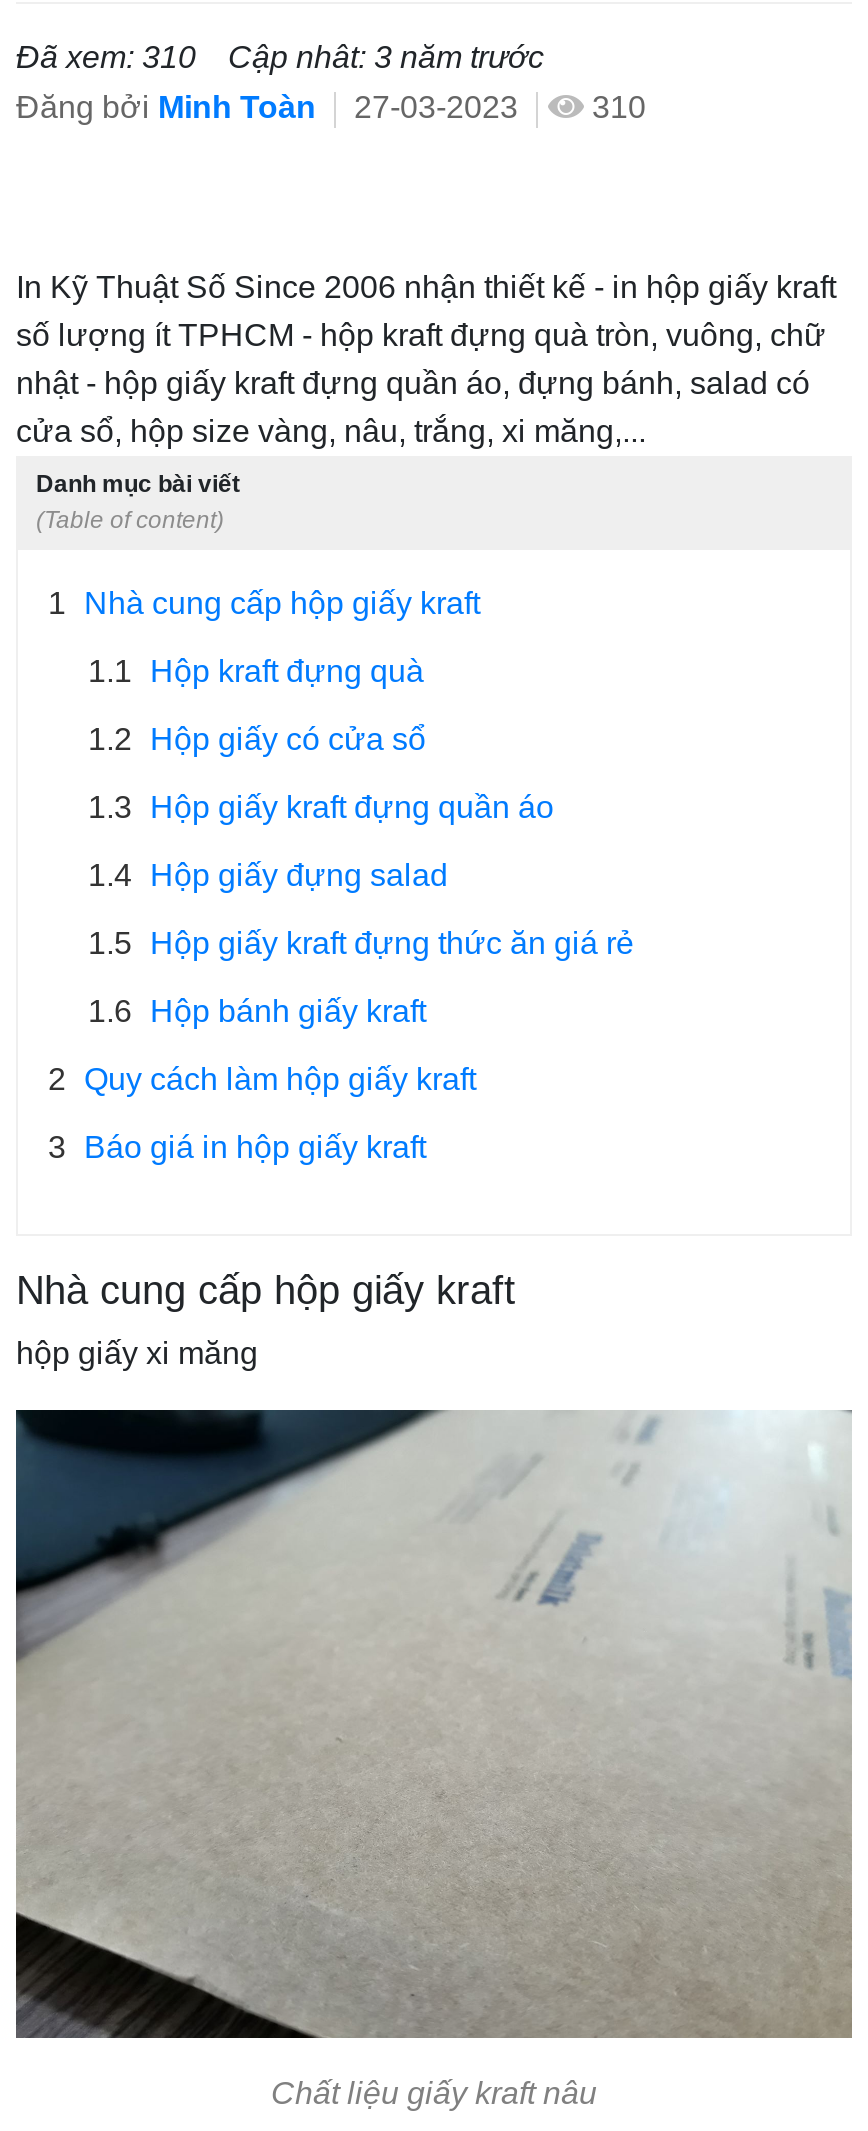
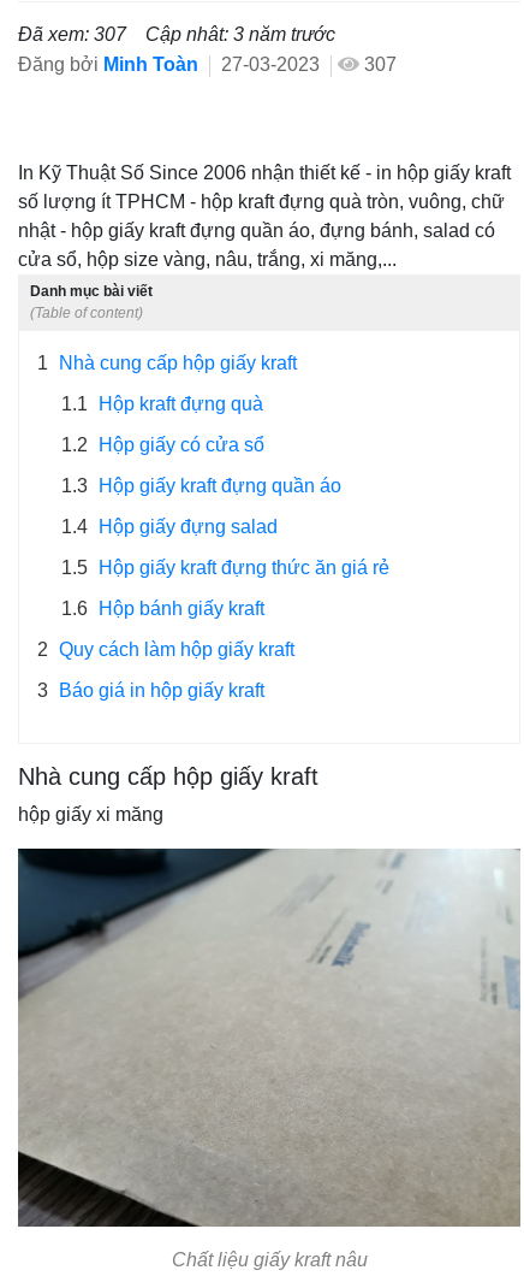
- Đã xem: 310 Cập nhât: 3 năm trước
+ Đã xem: 307 Cập nhât: 3 năm trước

- Đăng bởi Minh Toàn 27-03-2023 310
+ Đăng bởi Minh Toàn 27-03-2023 307
